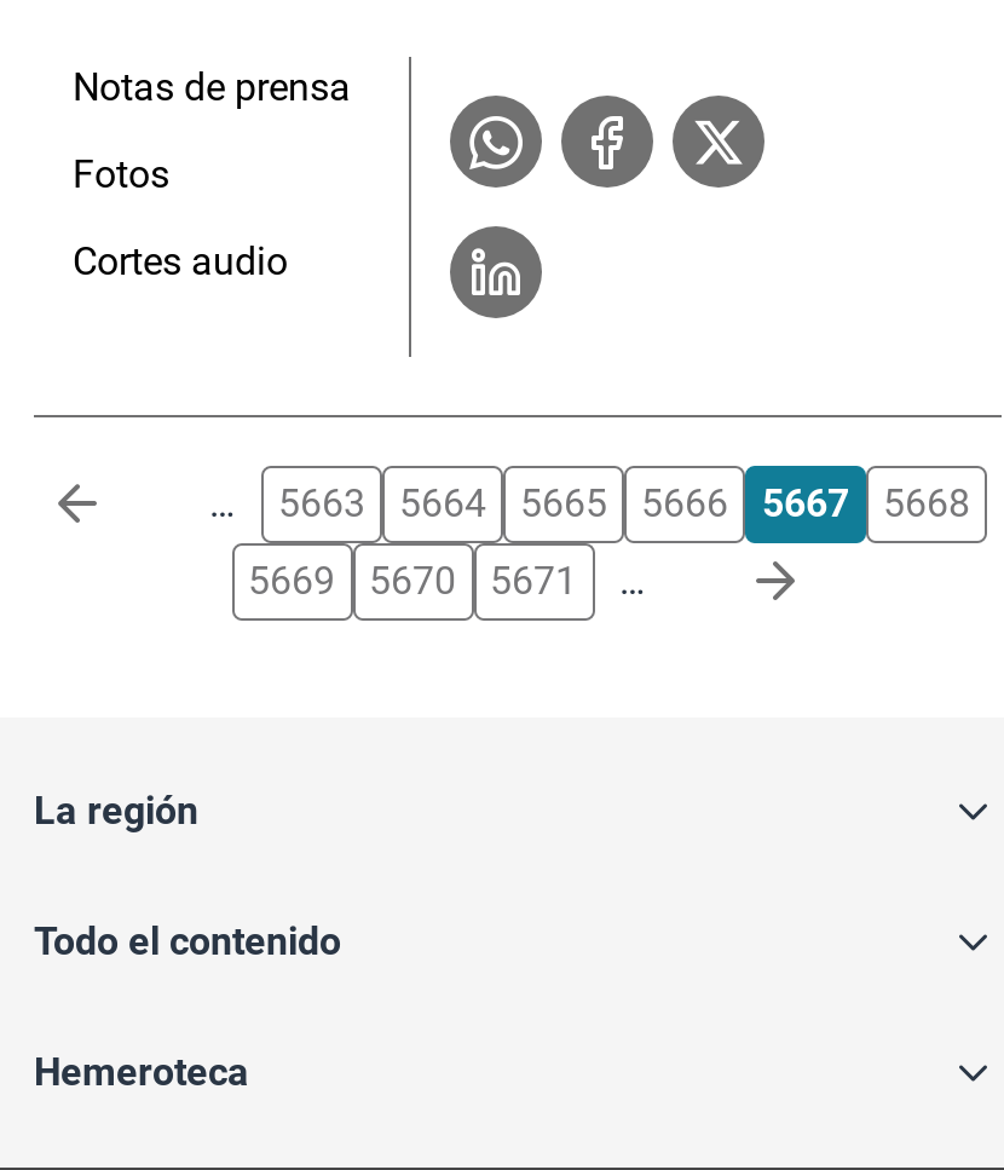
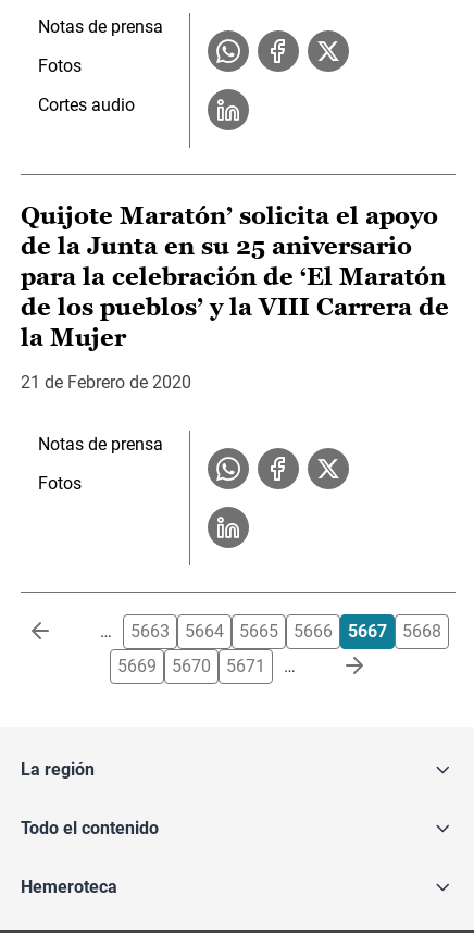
+ Quijote Maratón’ solicita el apoyo
+ de la Junta en su 25 aniversario
+ para la celebración de ‘El Maratón
+ de los pueblos’ y la VIII Carrera de
+ la Mujer
+ 21 de Febrero de 2020
+ Notas de prensa
+ Fotos
